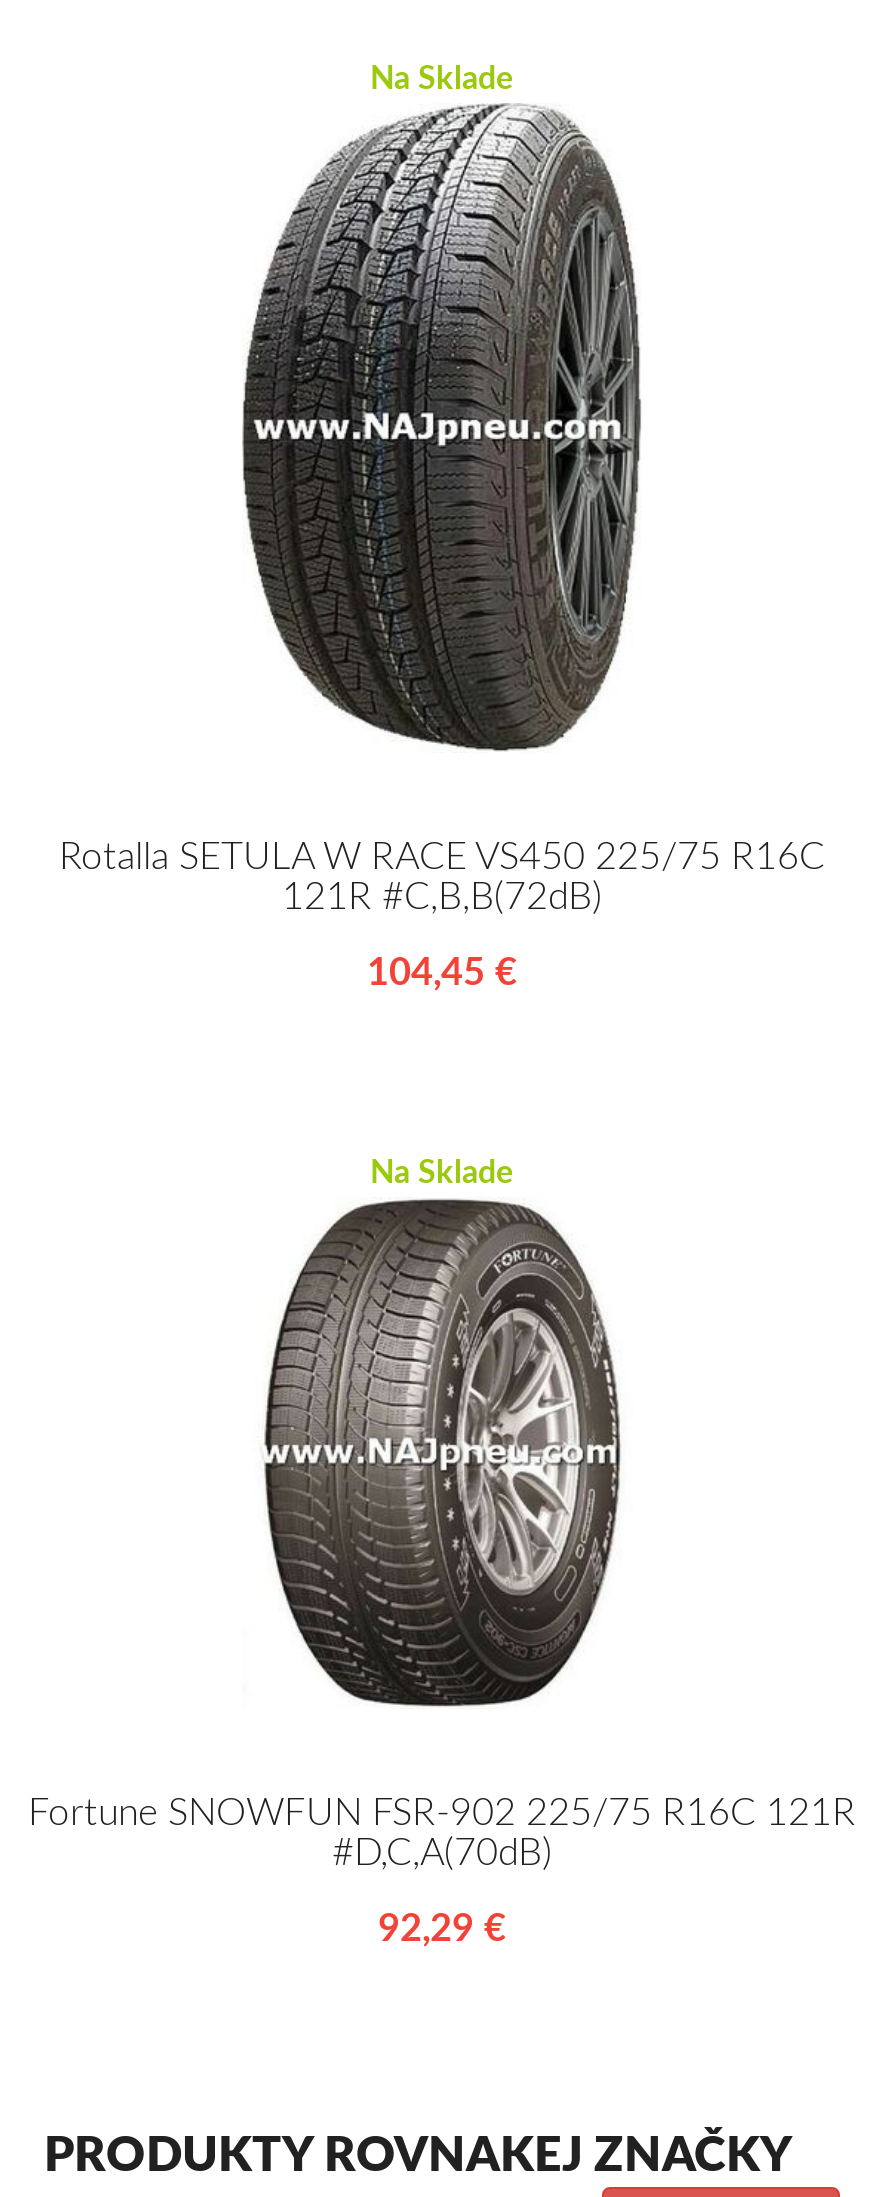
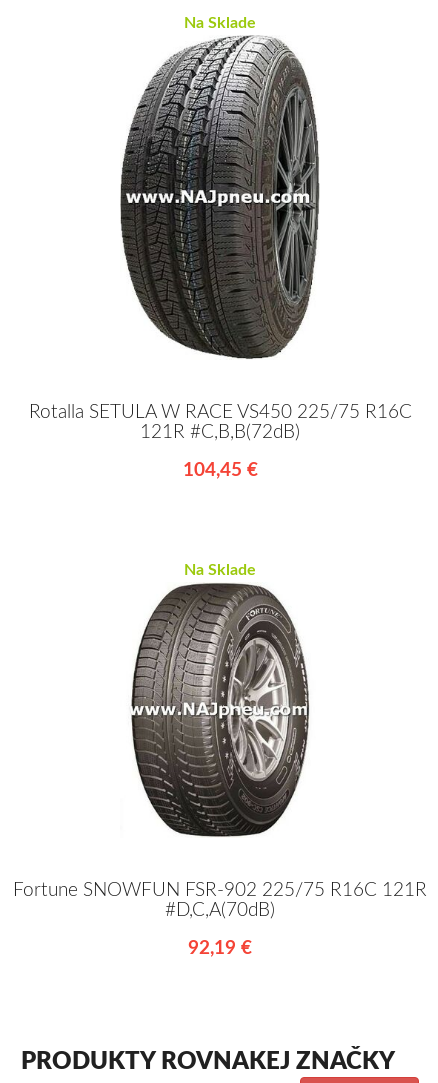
- 92,29 €
+ 92,19 €
